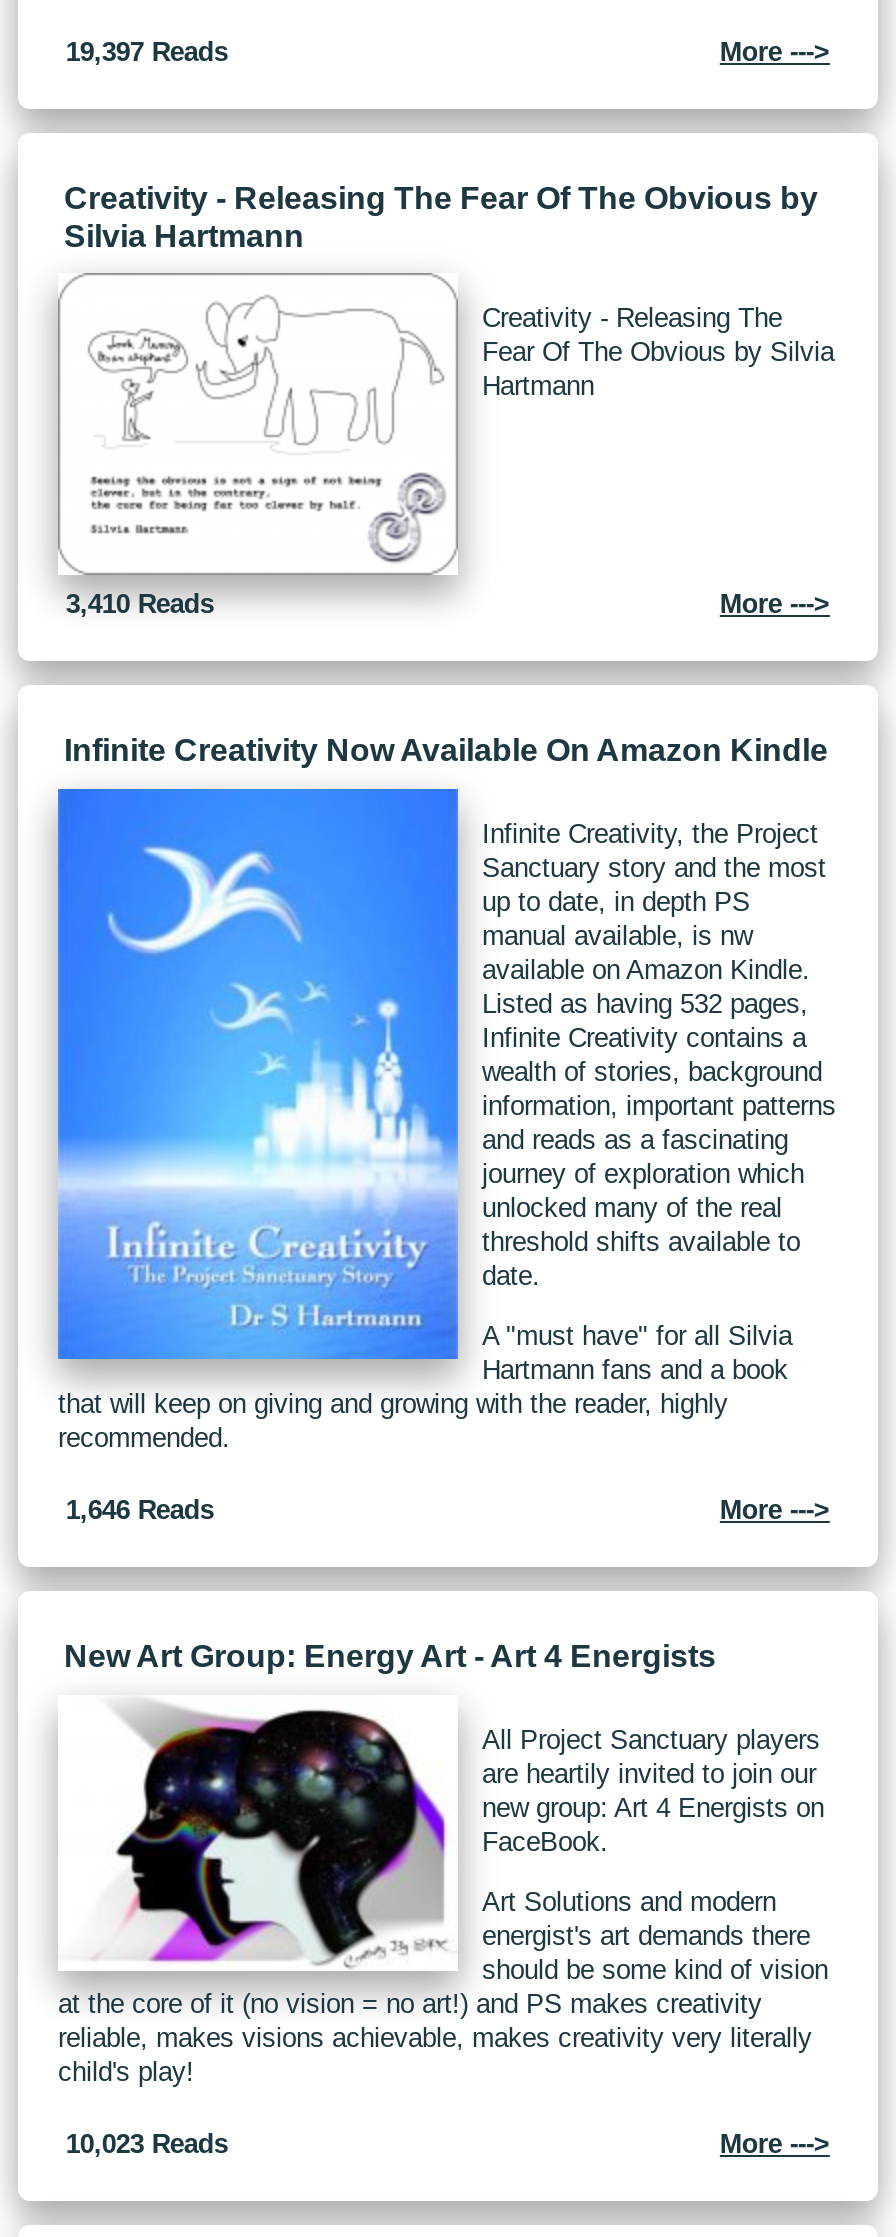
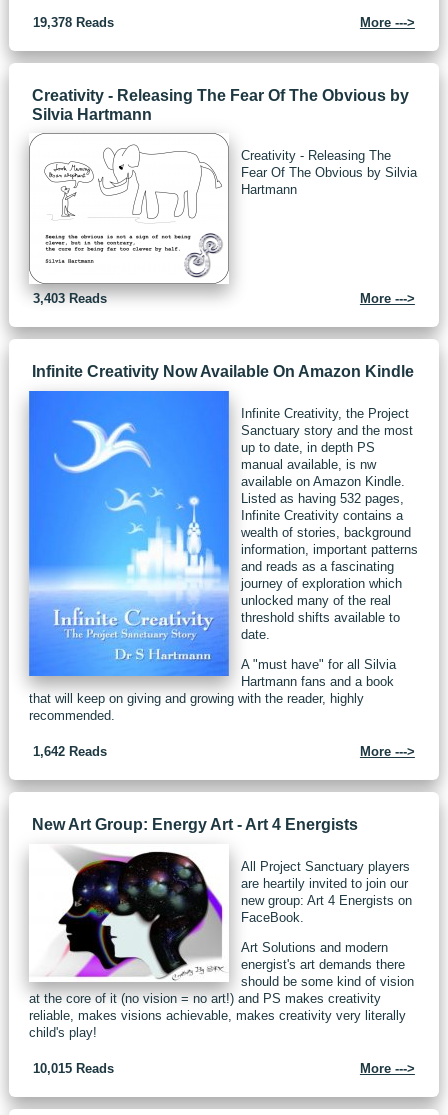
- 19,397 Reads
+ 19,378 Reads

- 3,410 Reads
+ 3,403 Reads

- 1,646 Reads
+ 1,642 Reads

- 10,023 Reads
+ 10,015 Reads
